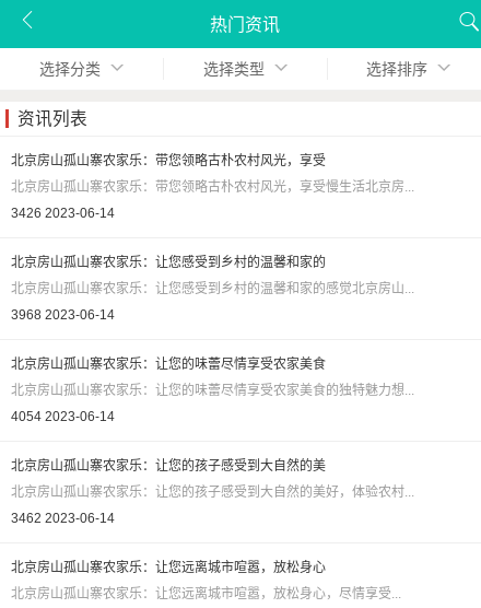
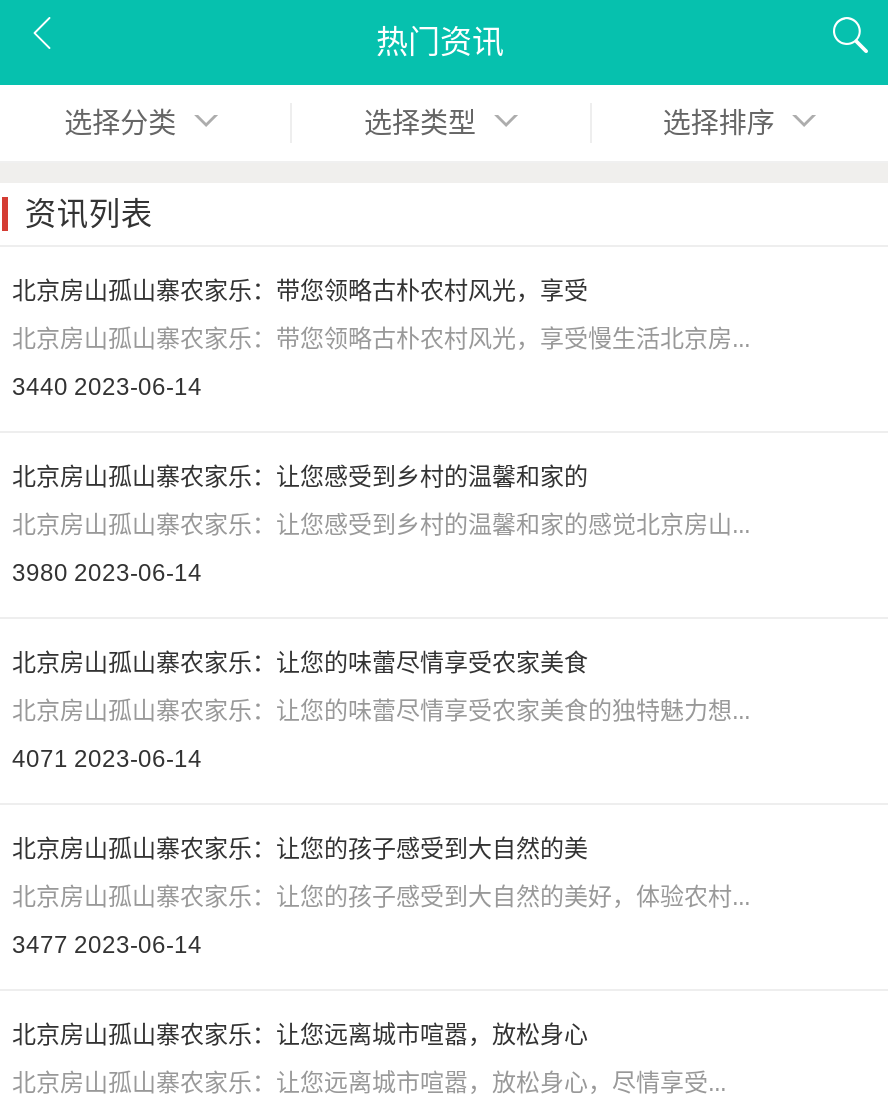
- 3426 2023-06-14
+ 3440 2023-06-14

- 3968 2023-06-14
+ 3980 2023-06-14

- 4054 2023-06-14
+ 4071 2023-06-14

- 3462 2023-06-14
+ 3477 2023-06-14
